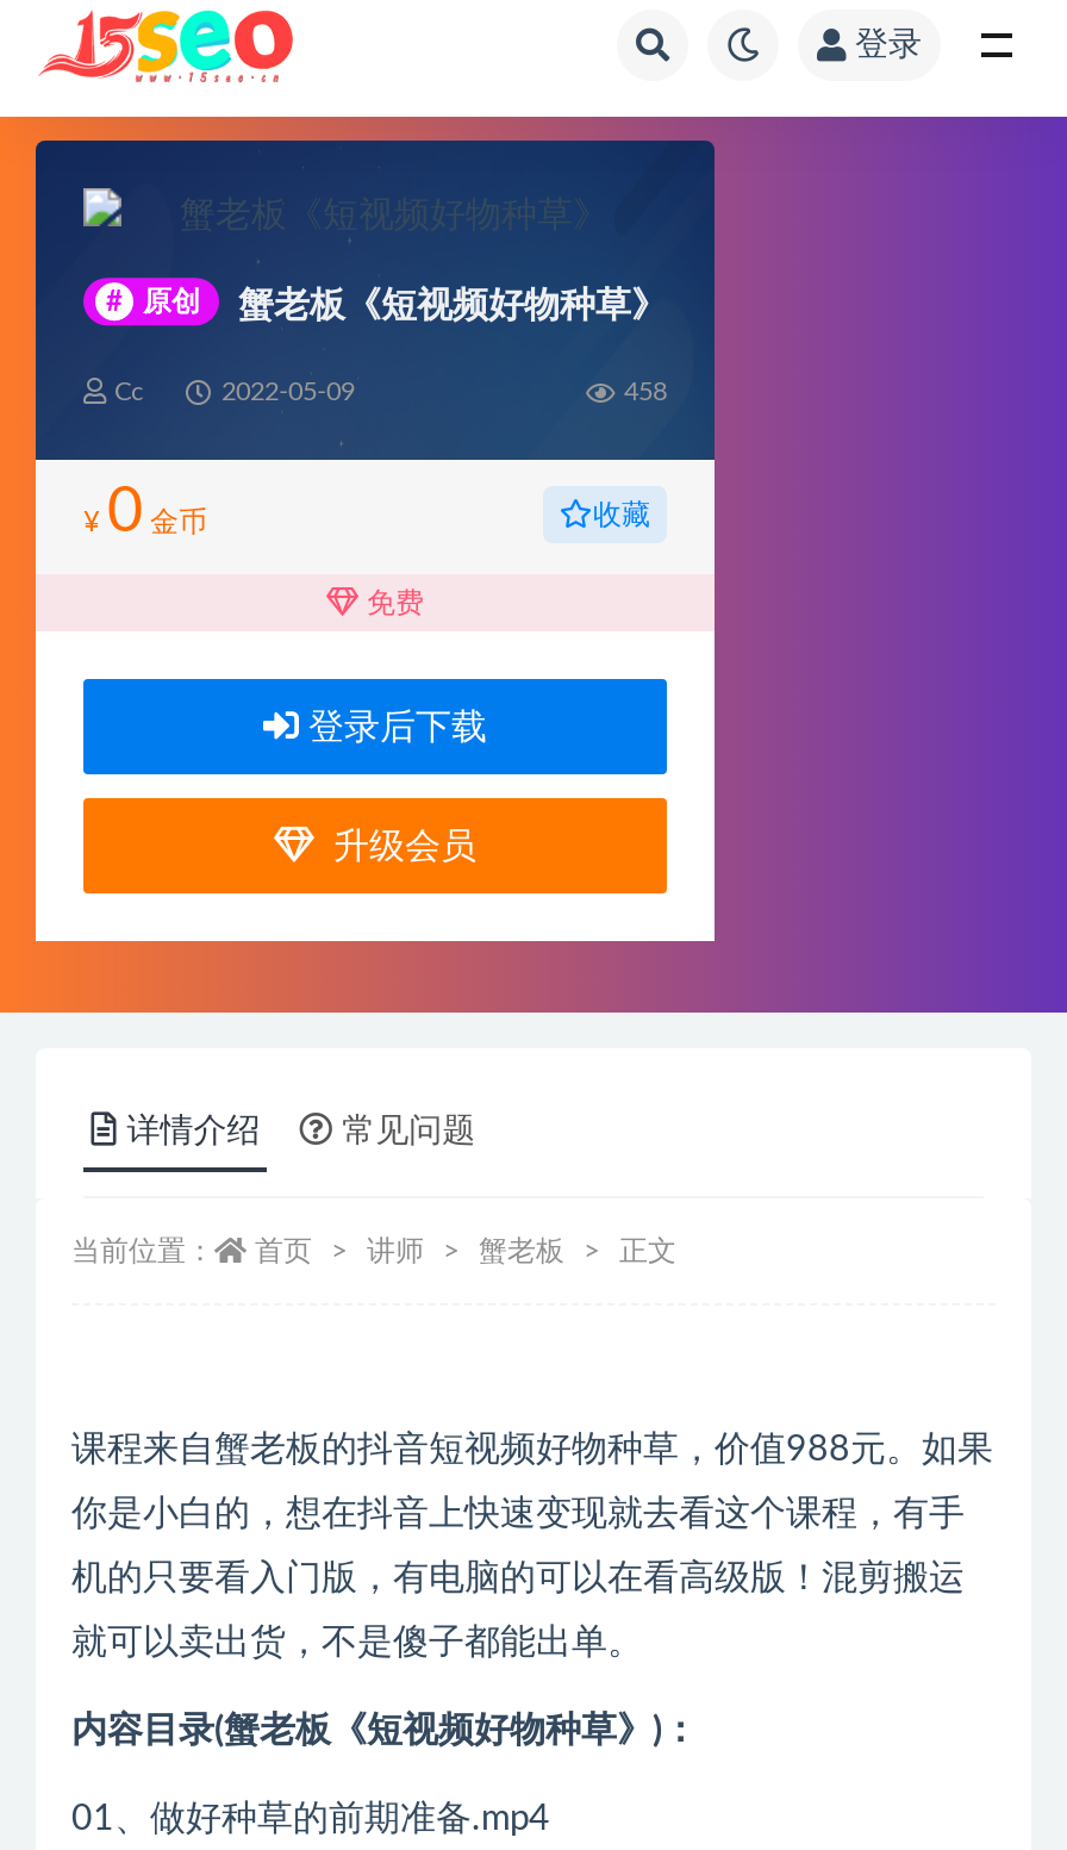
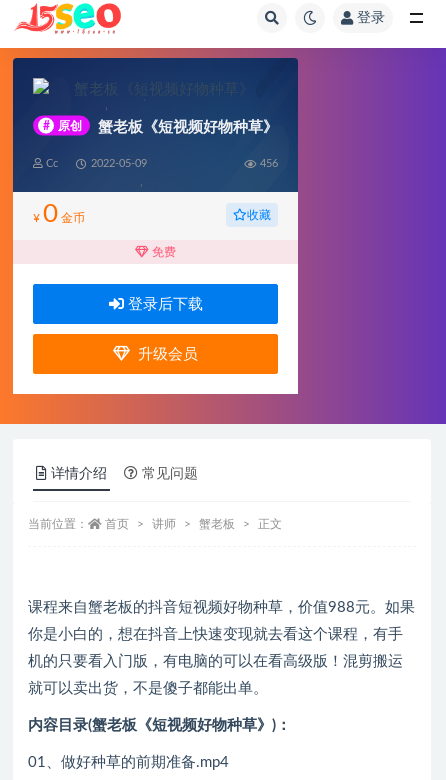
- 458
+ 456
